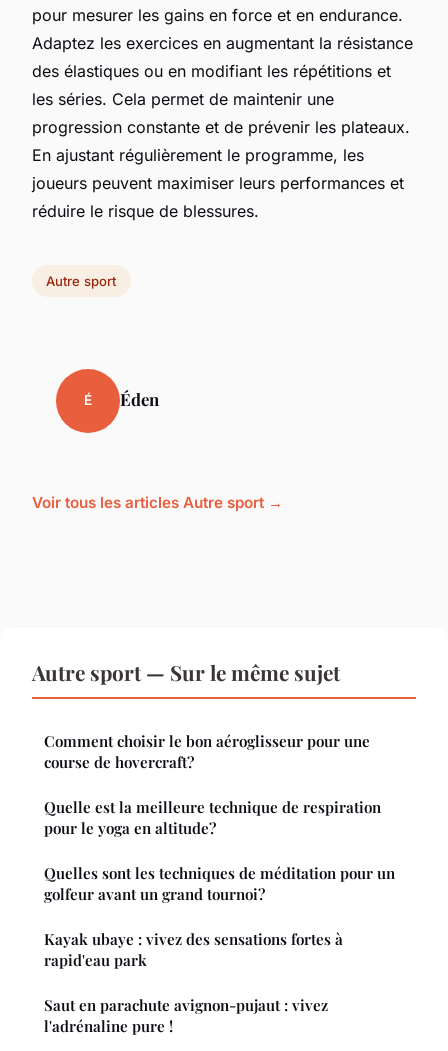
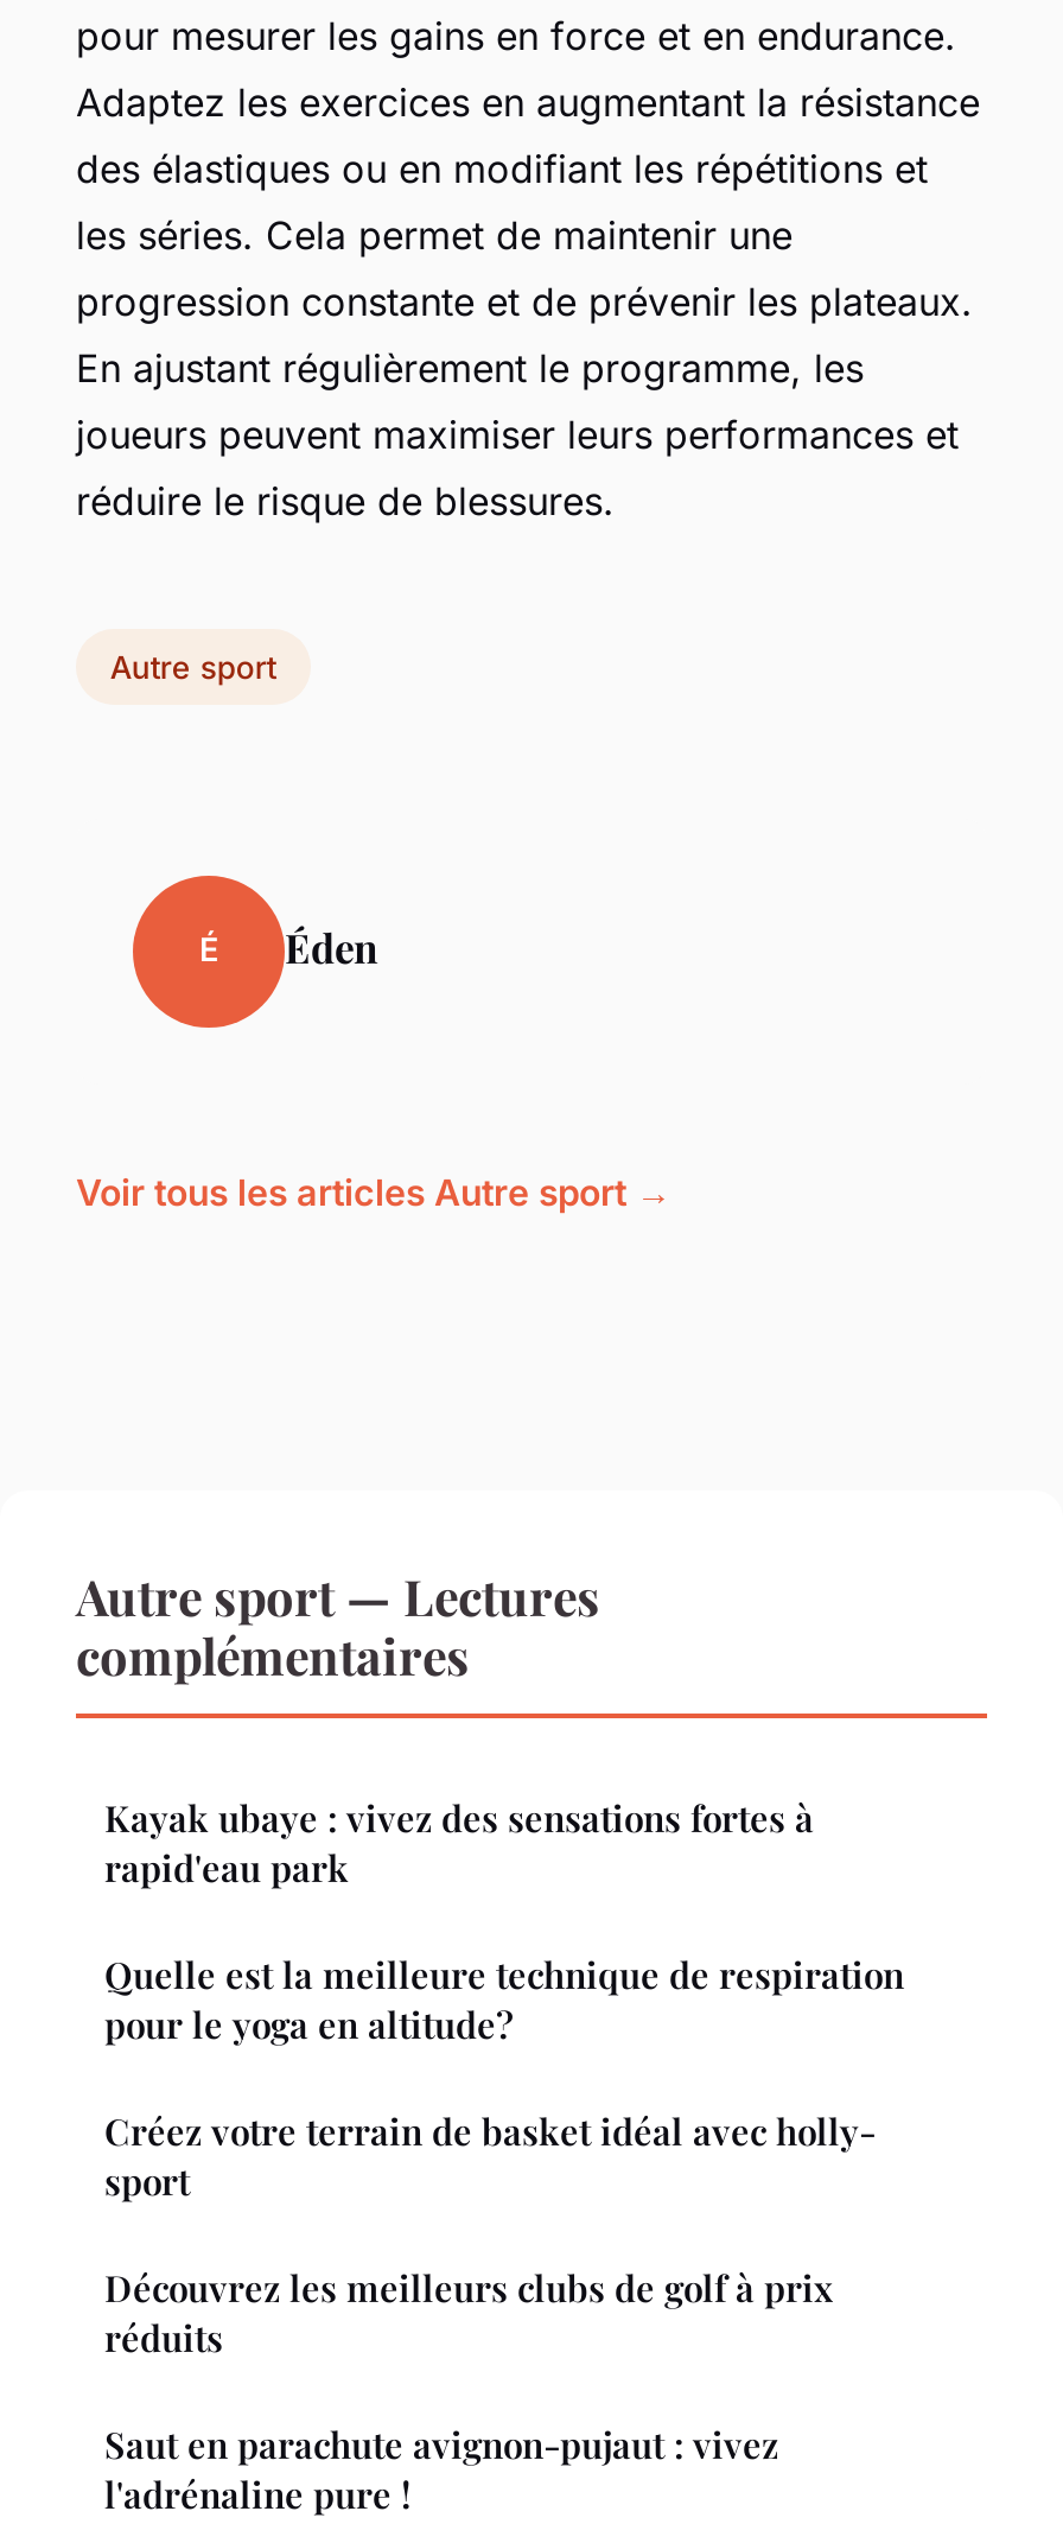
- Autre sport — Sur le même sujet
+ Autre sport — Lectures
+ complémentaires

- Comment choisir le bon aéroglisseur pour une
- course de hovercraft?

+ Découvrez les meilleurs clubs de golf à prix
+ réduits

- Quelles sont les techniques de méditation pour un
- golfeur avant un grand tournoi?
+ Créez votre terrain de basket idéal avec holly-
+ sport

moved up: Kayak ubaye : vivez des sensations fortes à | rapid'eau park
